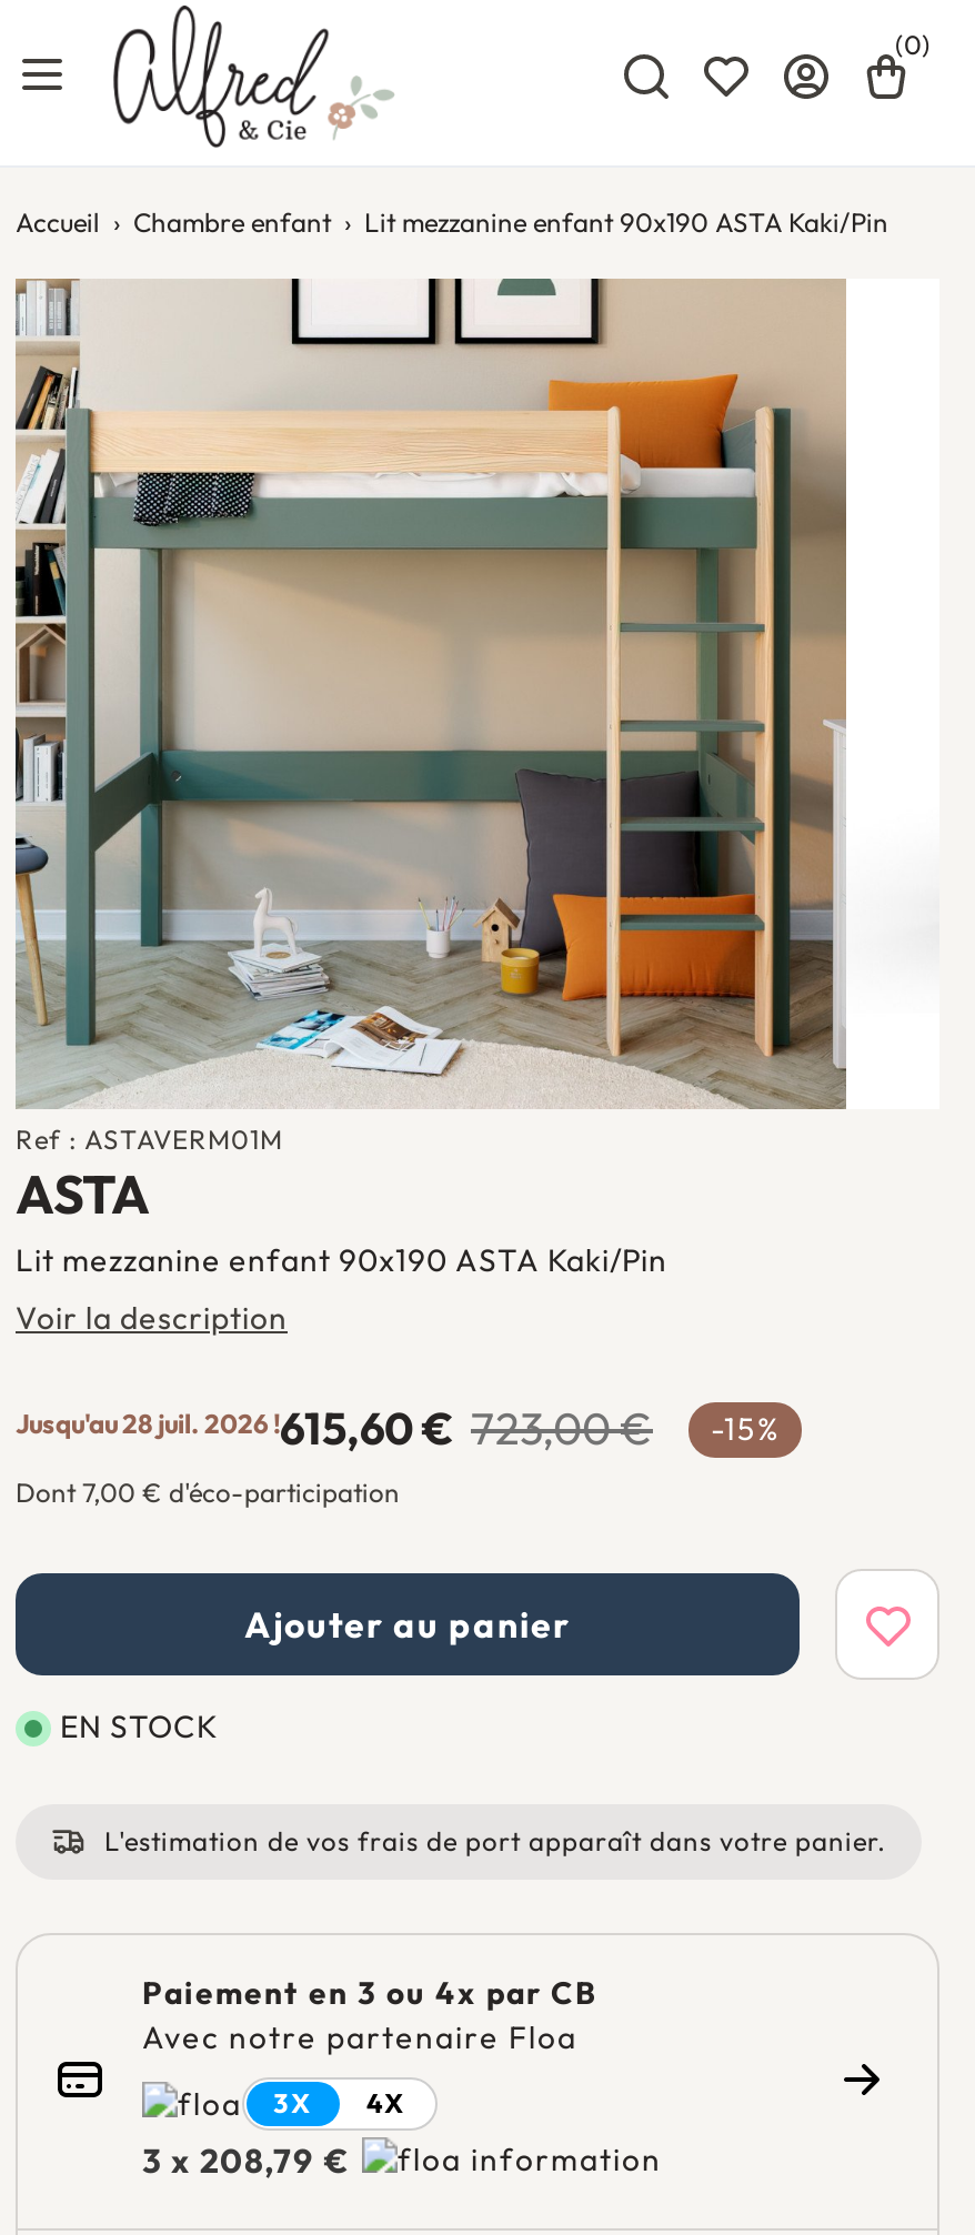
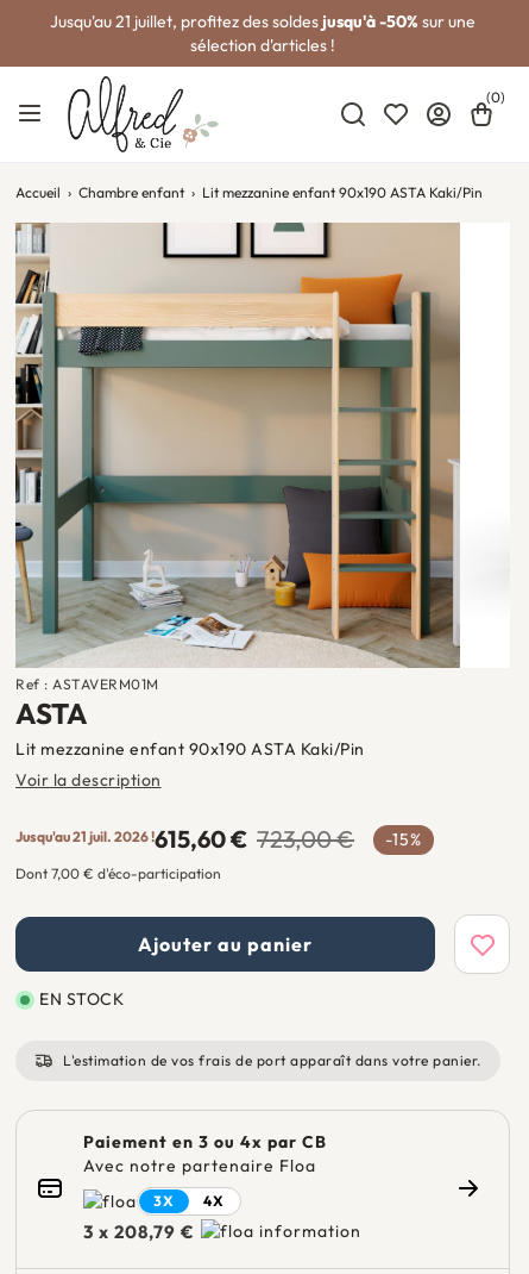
+ Jusqu'au 21 juillet, profitez des soldes jusqu'à -50% sur une
+ sélection d'articles !

- Jusqu'au 28 juil. 2026 !615,60 € 723,00 € -15%
+ Jusqu'au 21 juil. 2026 !615,60 € 723,00 € -15%
